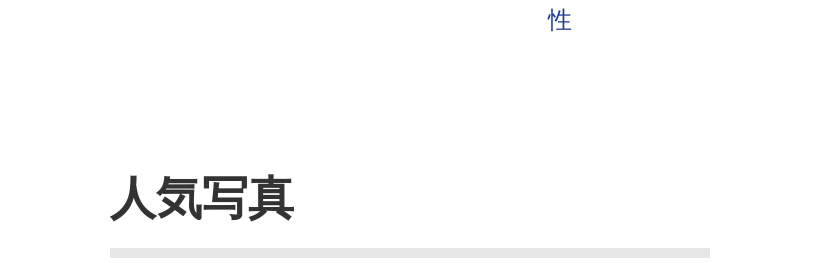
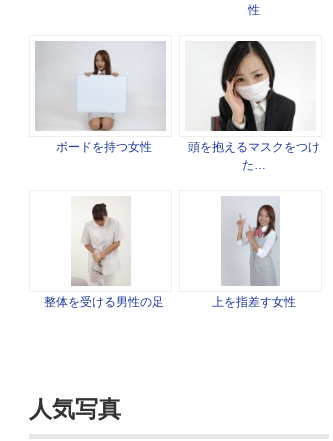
+ [image]

+ [image]
+ 整体を受ける男性の足
+ 上を指差す女性

+ [image]
+ ボードを持つ女性
+ 頭を抱えるマスクをつけ
+ た…

+ [image]
